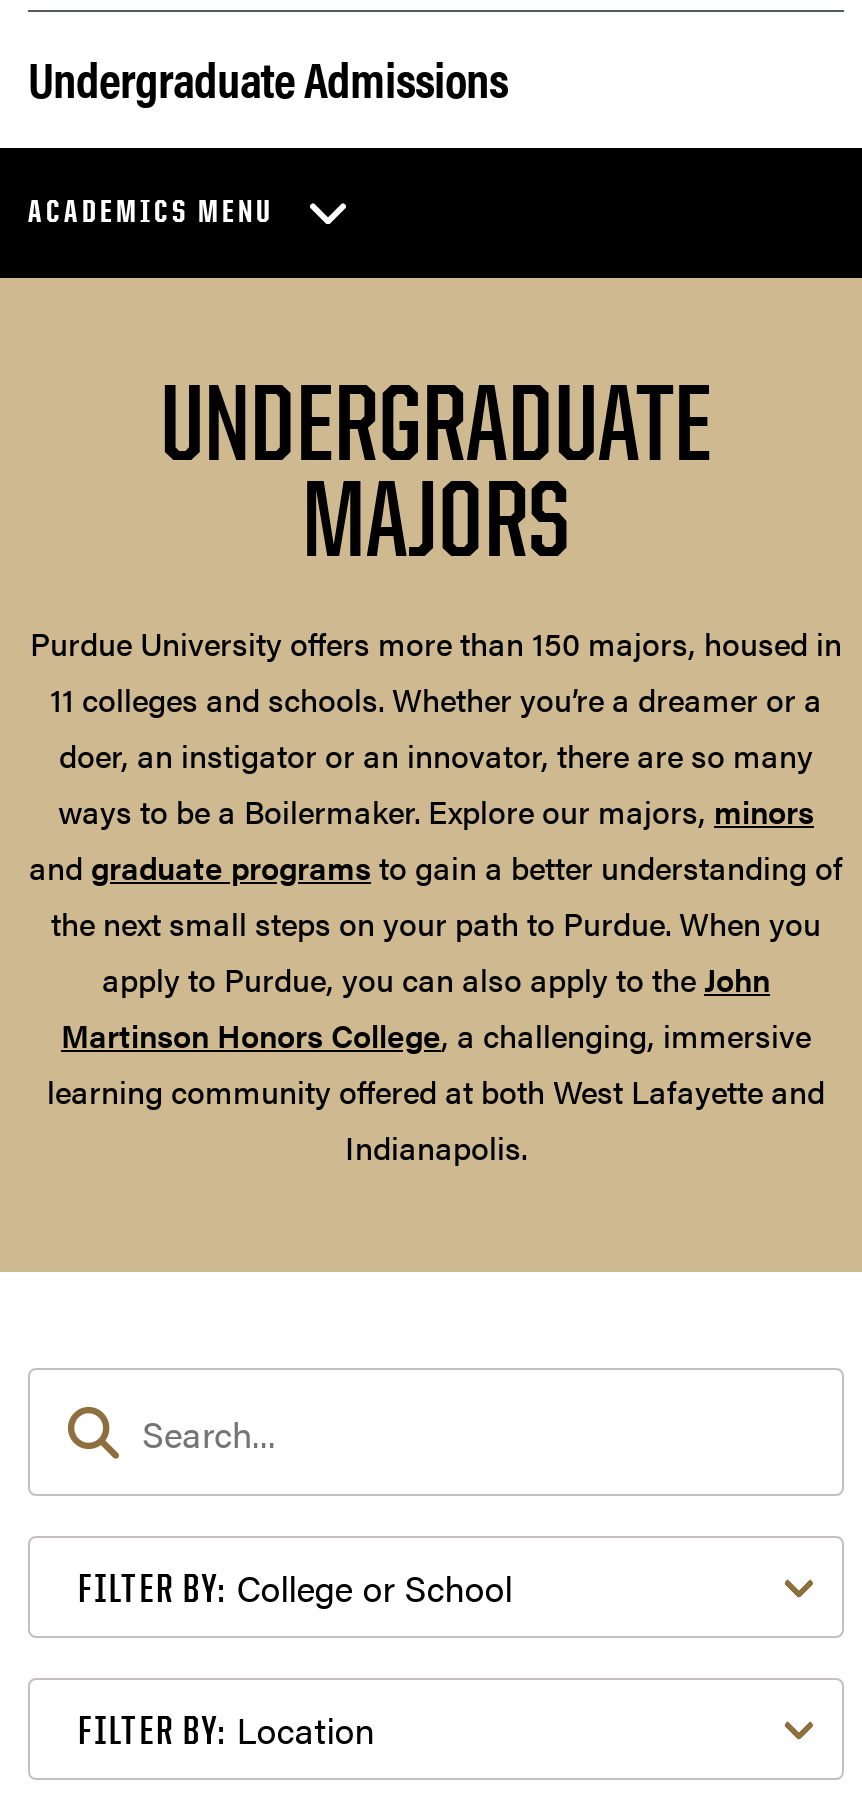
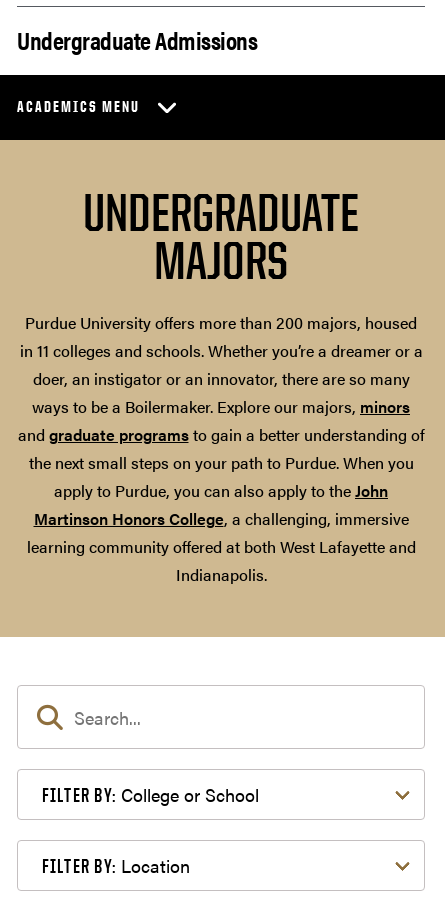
- Purdue University offers more than 150 majors, housed in
- 11 colleges and schools. Whether you’re a dreamer or a
+ Purdue University offers more than 200 majors, housed
+ in 11 colleges and schools. Whether you’re a dreamer or a
